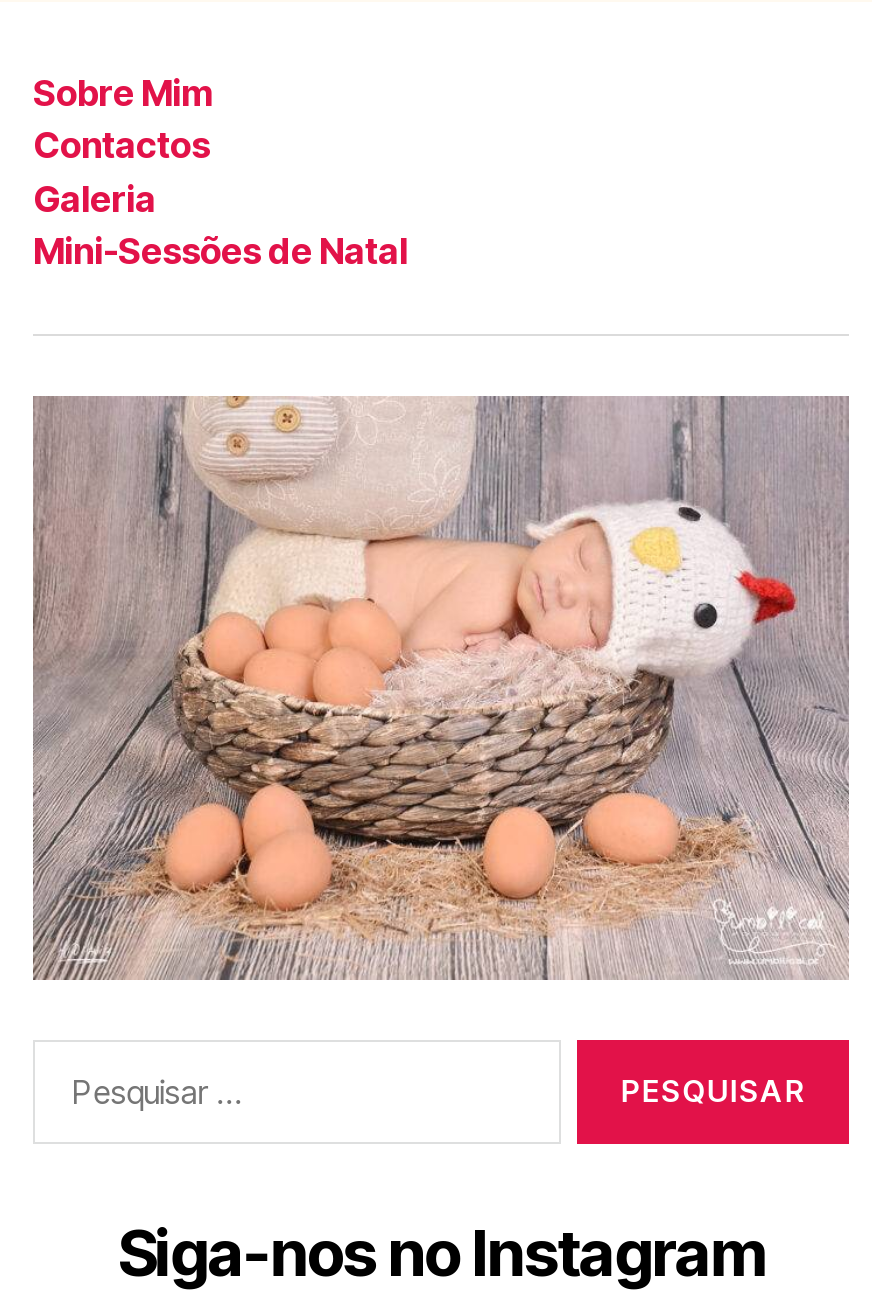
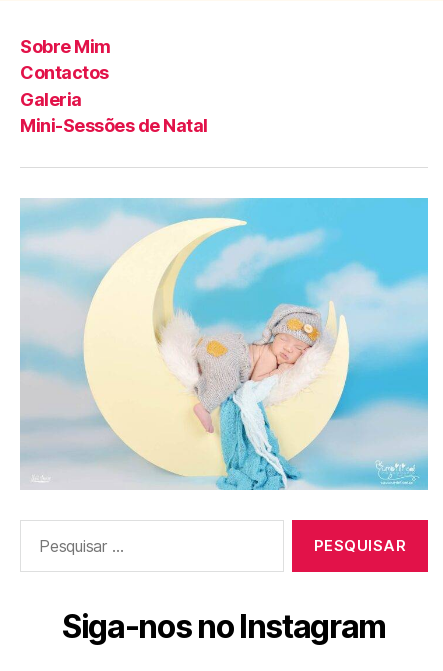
- [image]
+ [image]
